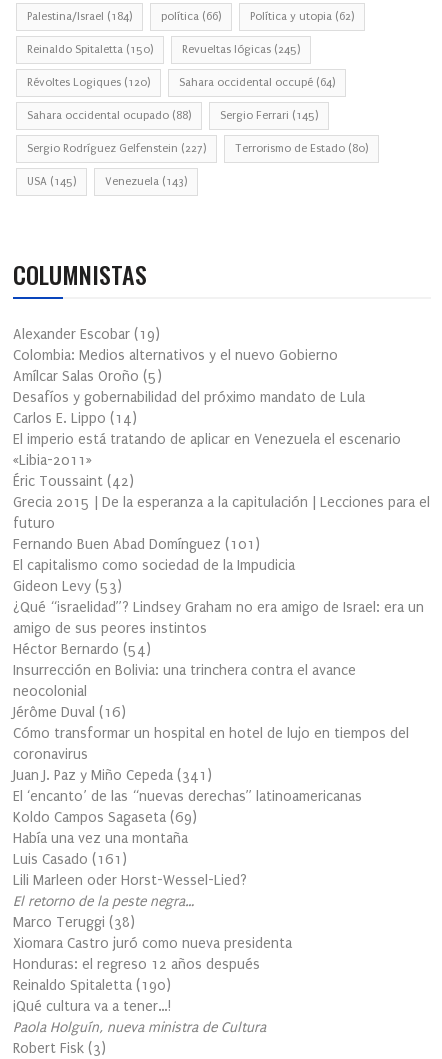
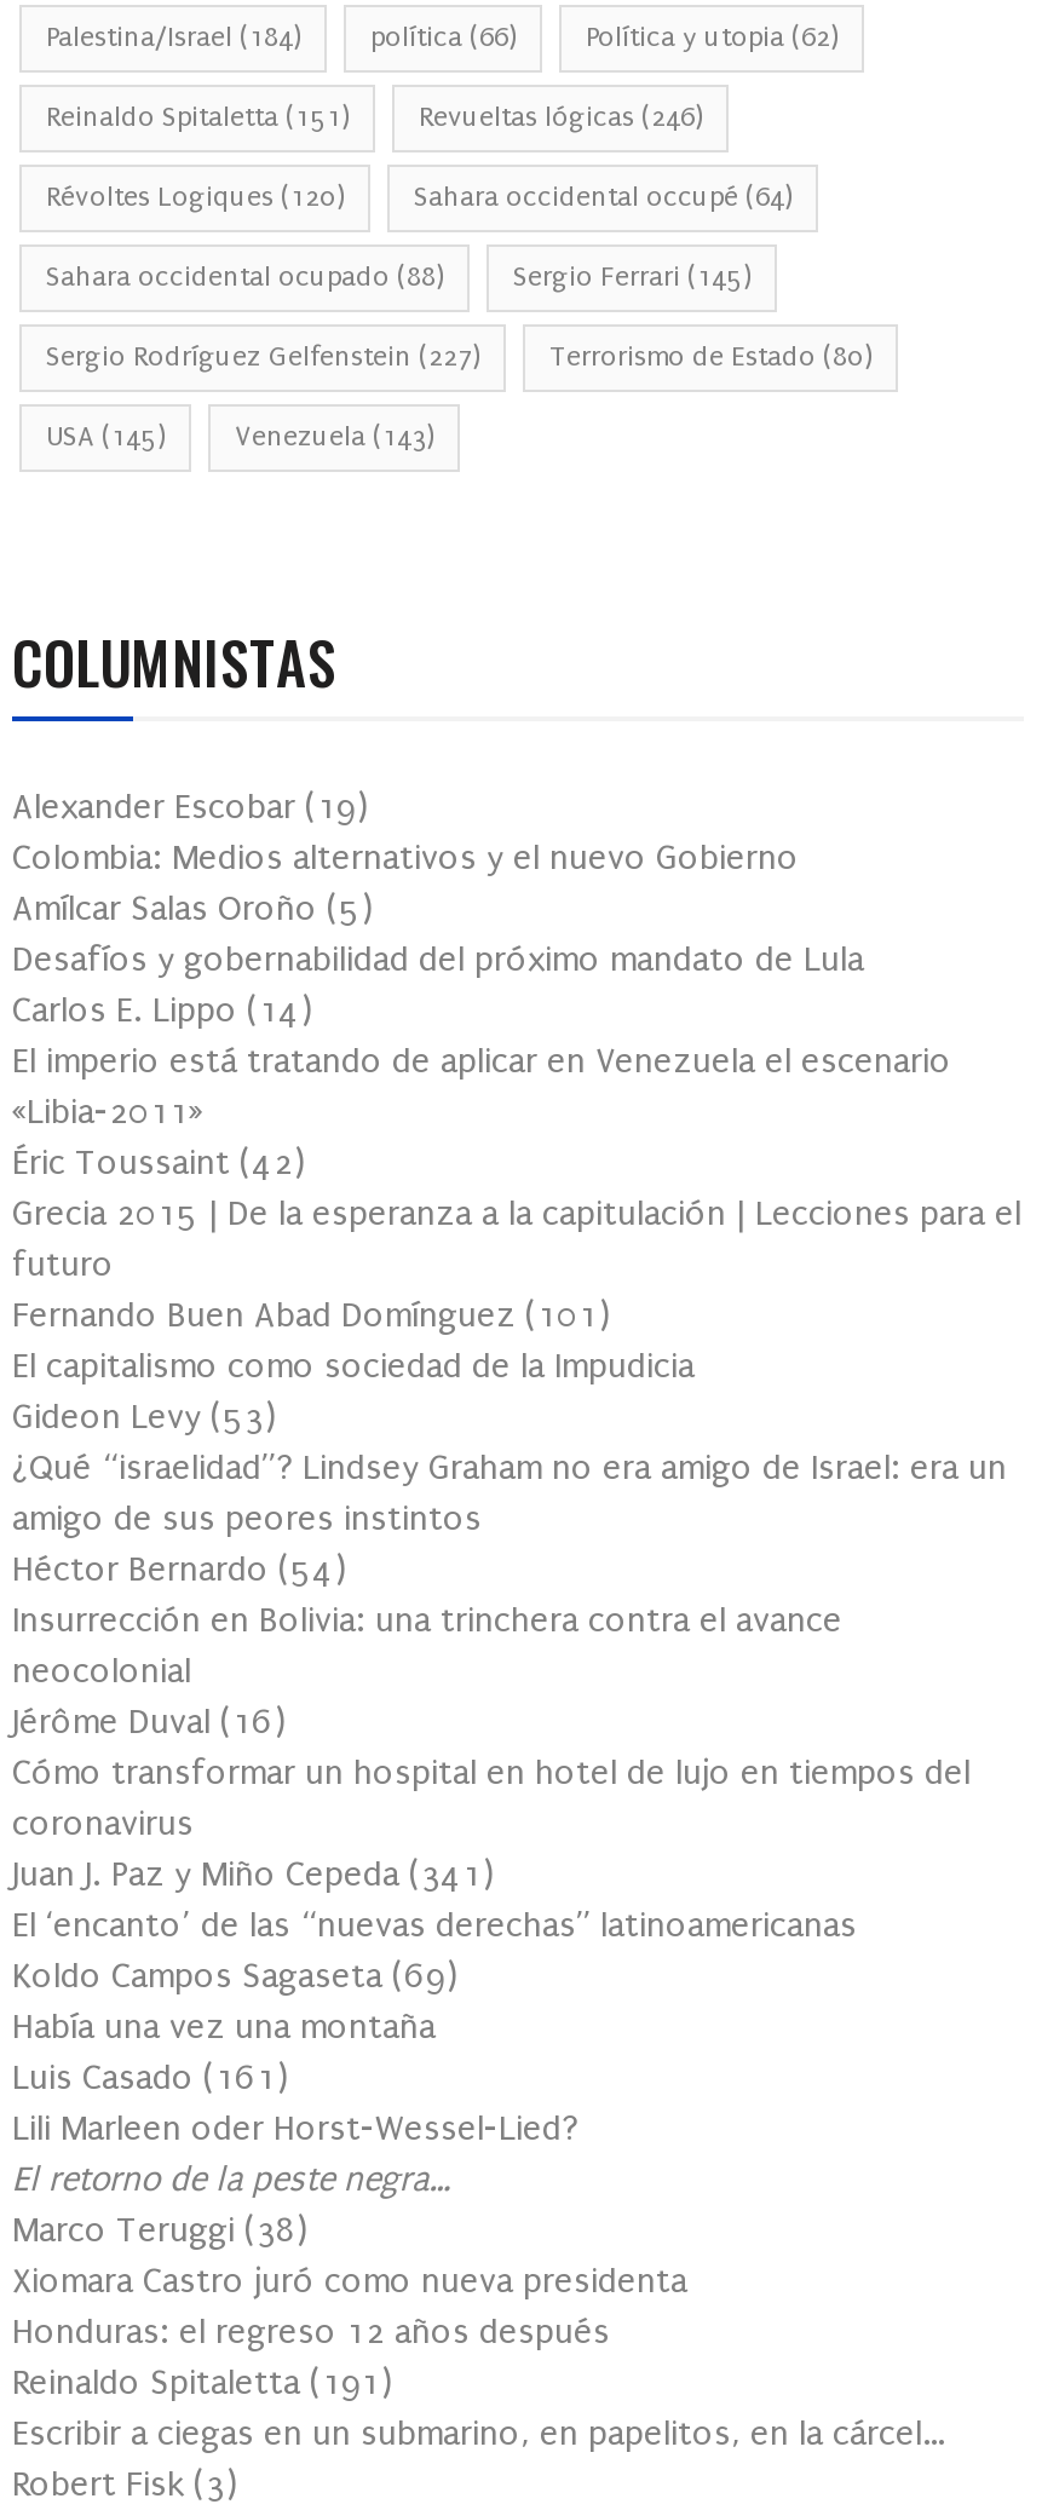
- Reinaldo Spitaletta (150)
+ Reinaldo Spitaletta (151)

- Revueltas lógicas (245)
+ Revueltas lógicas (246)

- Reinaldo Spitaletta (190)
- ¡Qué cultura va a tener…!
- Paola Holguín, nueva ministra de Cultura
+ Reinaldo Spitaletta (191)
+ Escribir a ciegas en un submarino, en papelitos, en la cárcel…
